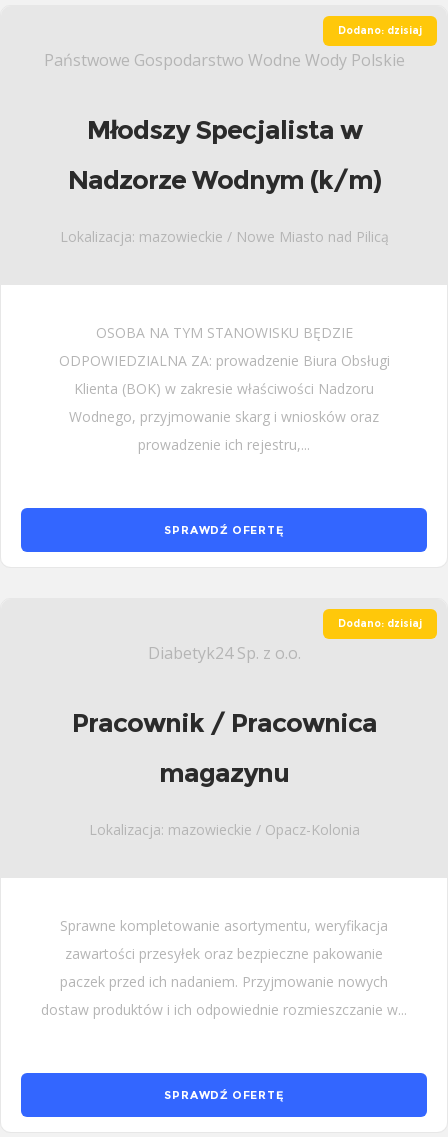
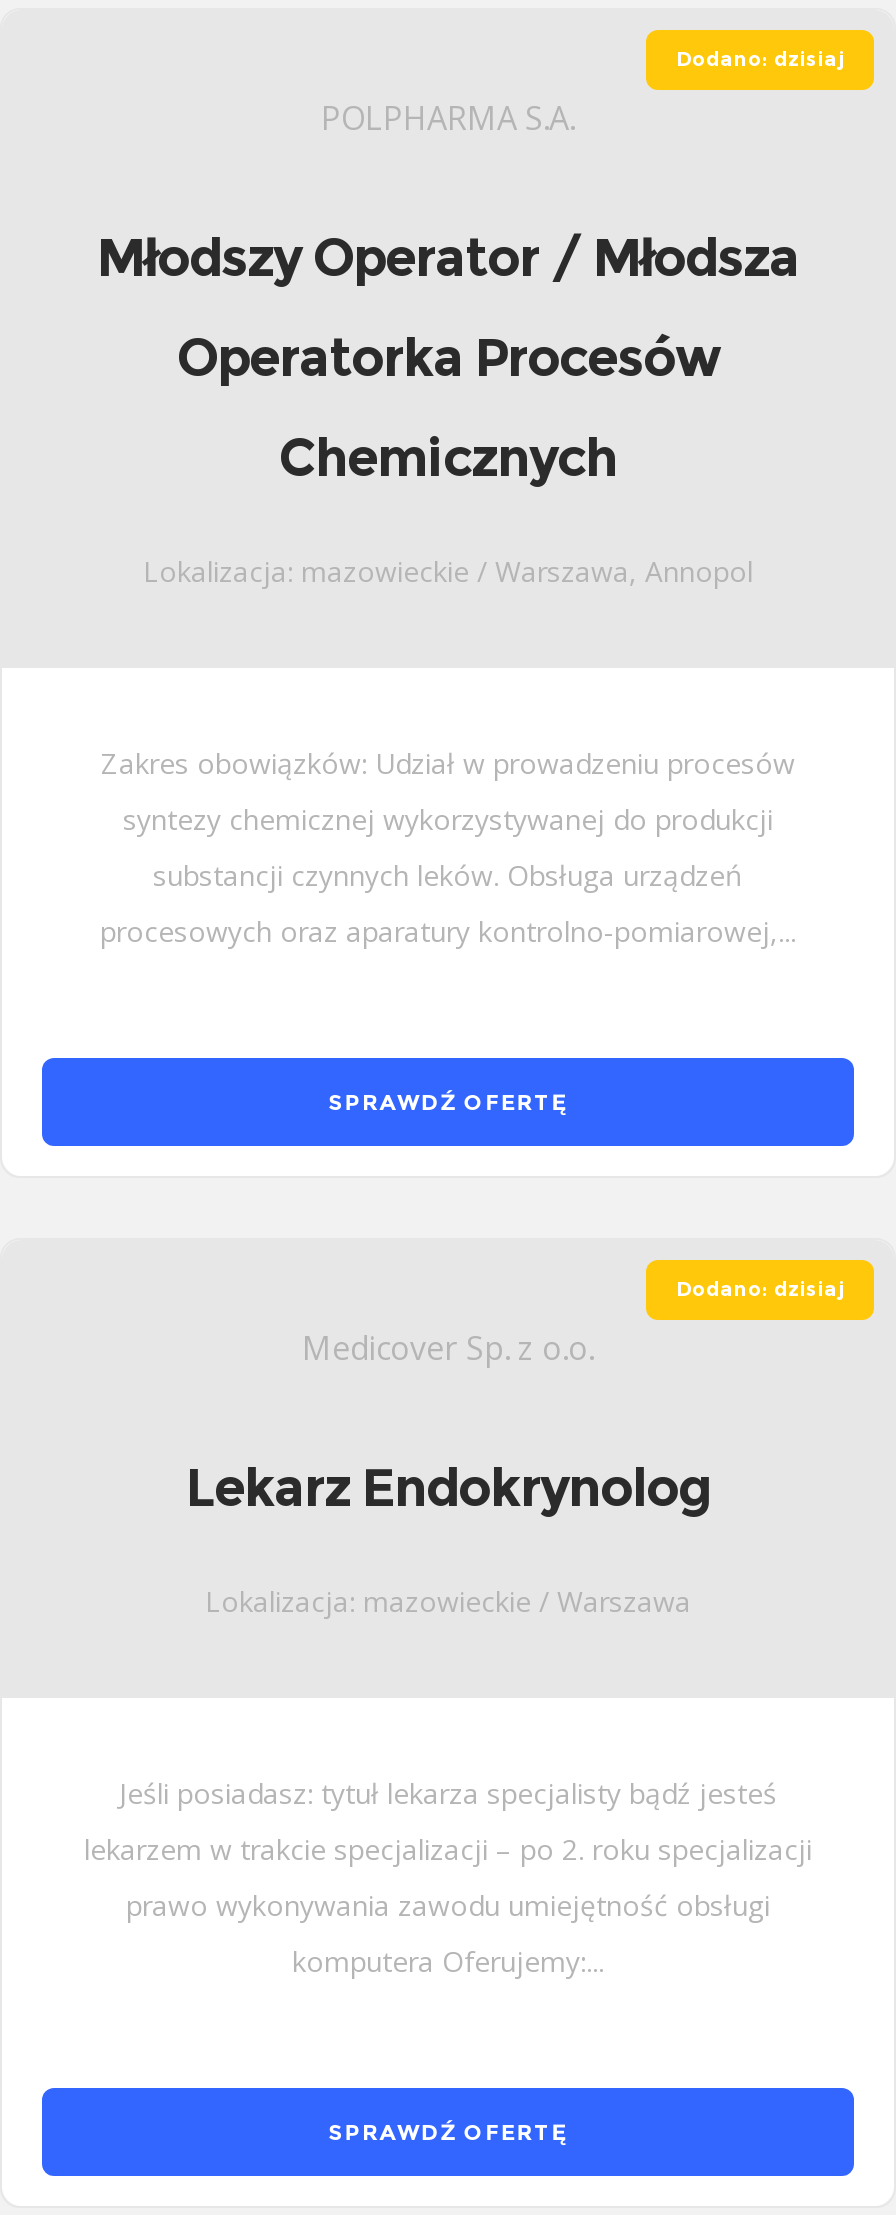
- Państwowe Gospodarstwo Wodne Wody Polskie
+ POLPHARMA S.A.

- Młodszy Specjalista w
+ Młodszy Operator / Młodsza

- Nadzorze Wodnym (k/m)
+ Operatorka Procesów

- Lokalizacja: mazowieckie / Nowe Miasto nad Pilicą
+ Chemicznych

- OSOBA NA TYM STANOWISKU BĘDZIE
+ Lokalizacja: mazowieckie / Warszawa, Annopol

- ODPOWIEDZIALNA ZA: prowadzenie Biura Obsługi
+ Zakres obowiązków: Udział w prowadzeniu procesów

- Klienta (BOK) w zakresie właściwości Nadzoru
+ syntezy chemicznej wykorzystywanej do produkcji

- Wodnego, przyjmowanie skarg i wniosków oraz
+ substancji czynnych leków. Obsługa urządzeń

- prowadzenie ich rejestru,...
+ procesowych oraz aparatury kontrolno-pomiarowej,...

moved down: SPRAWDŹ OFERTĘ | Dodano: dzisiaj

- Diabetyk24 Sp. z o.o.
- Pracownik / Pracownica
- magazynu
- Lokalizacja: mazowieckie / Opacz-Kolonia
+ Medicover Sp. z o.o.
+ Lekarz Endokrynolog
+ Lokalizacja: mazowieckie / Warszawa

- Sprawne kompletowanie asortymentu, weryfikacja
- zawartości przesyłek oraz bezpieczne pakowanie
- paczek przed ich nadaniem. Przyjmowanie nowych
- dostaw produktów i ich odpowiednie rozmieszczanie w...
+ Jeśli posiadasz: tytuł lekarza specjalisty bądź jesteś
+ lekarzem w trakcie specjalizacji – po 2. roku specjalizacji
+ prawo wykonywania zawodu umiejętność obsługi
+ komputera Oferujemy:...
